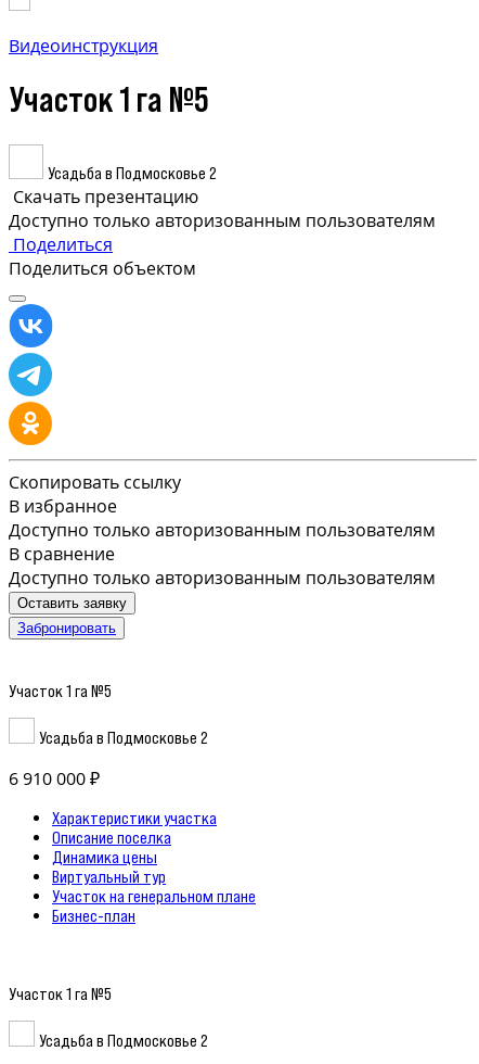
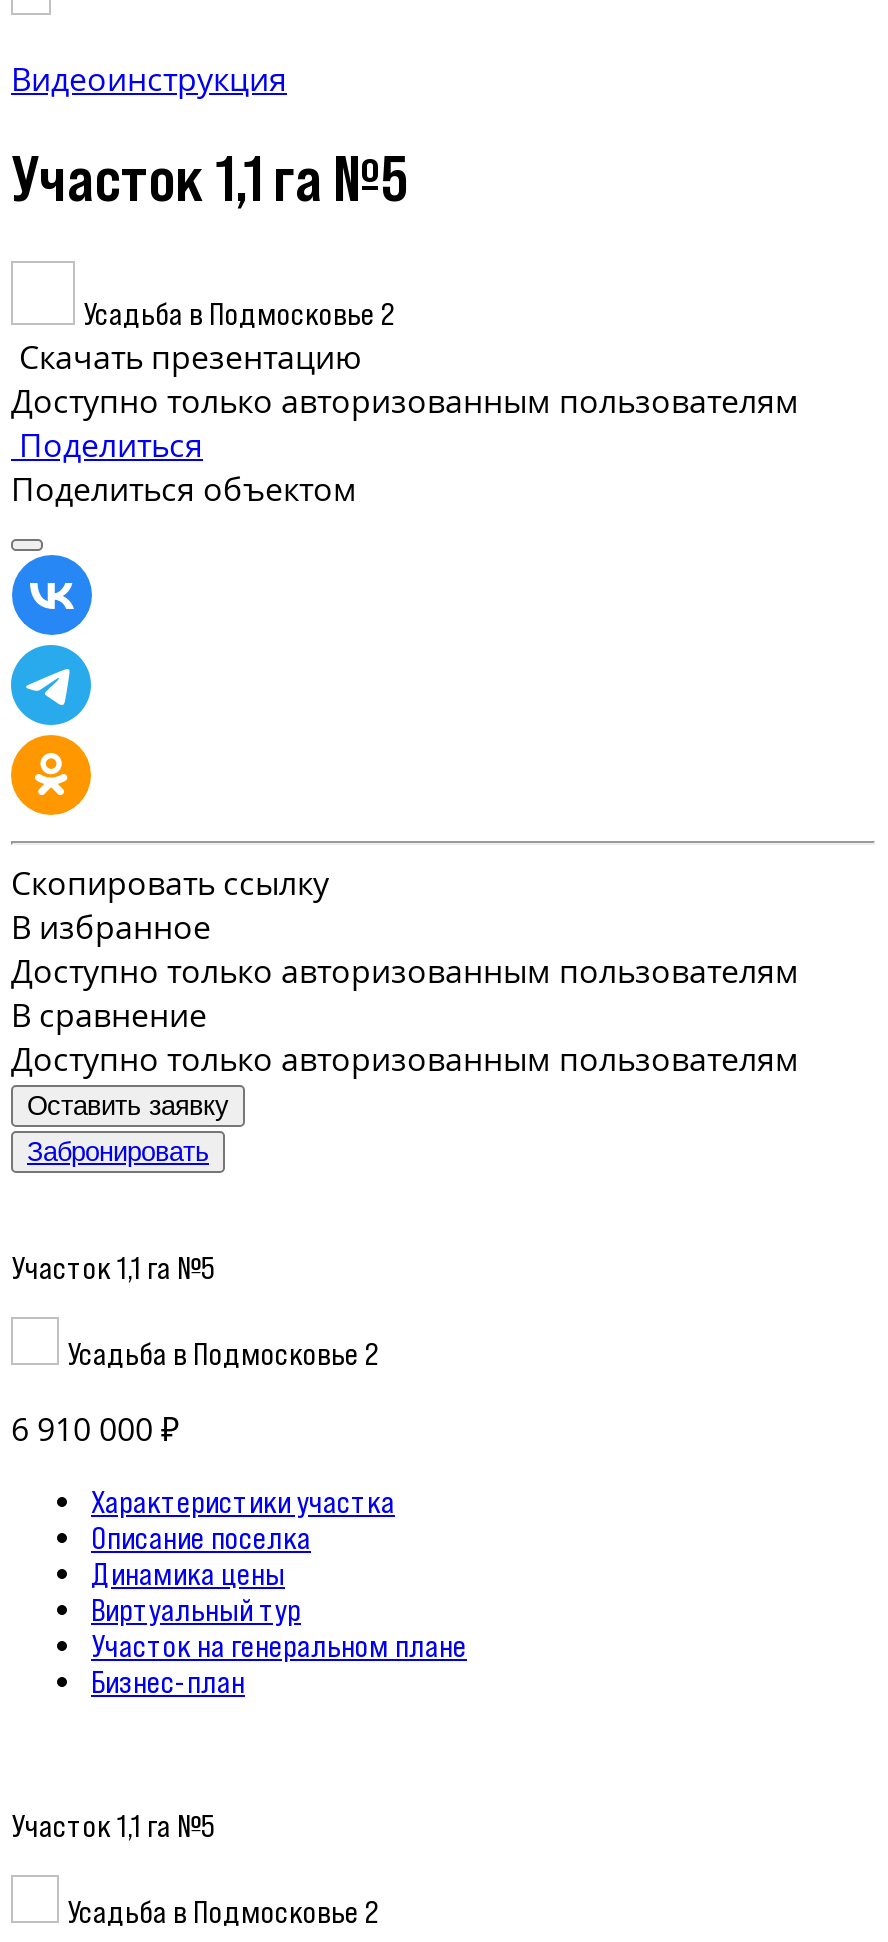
- Участок 1 га №5
+ Участок 1,1 га №5

- Участок 1 га №5
+ Участок 1,1 га №5

- Участок 1 га №5
+ Участок 1,1 га №5
